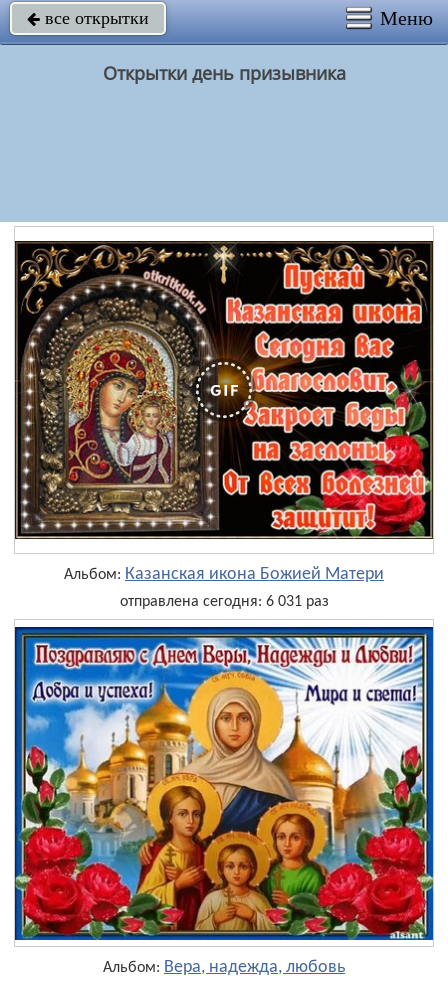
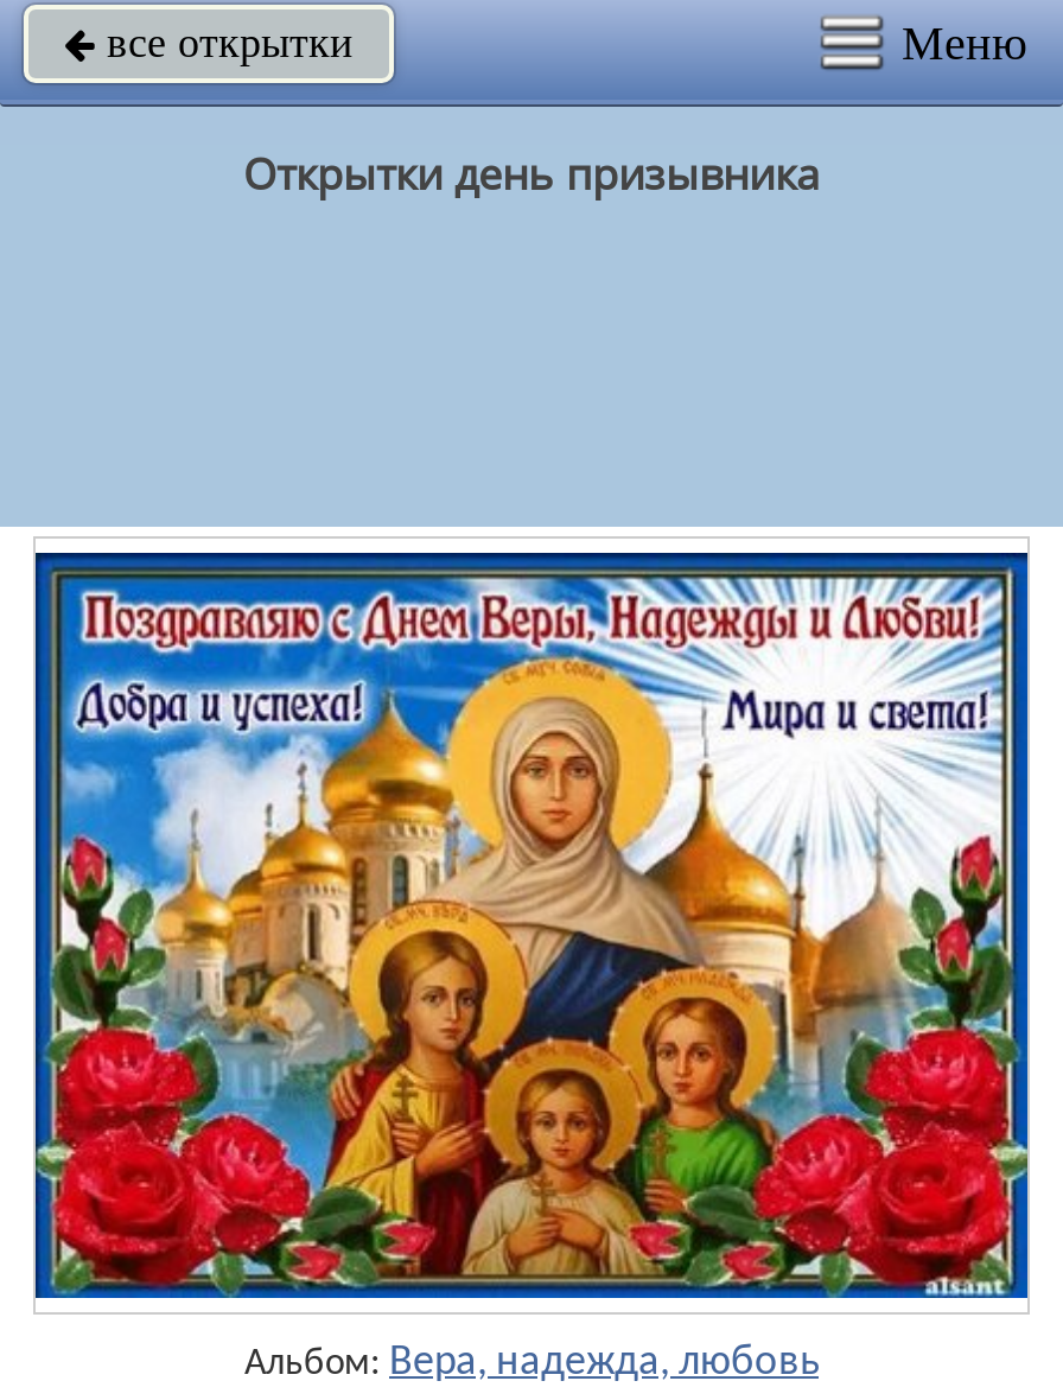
- [image]
- Альбом: Казанская икона Божией Матери
- отправлена сегодня: 6 031 раз
